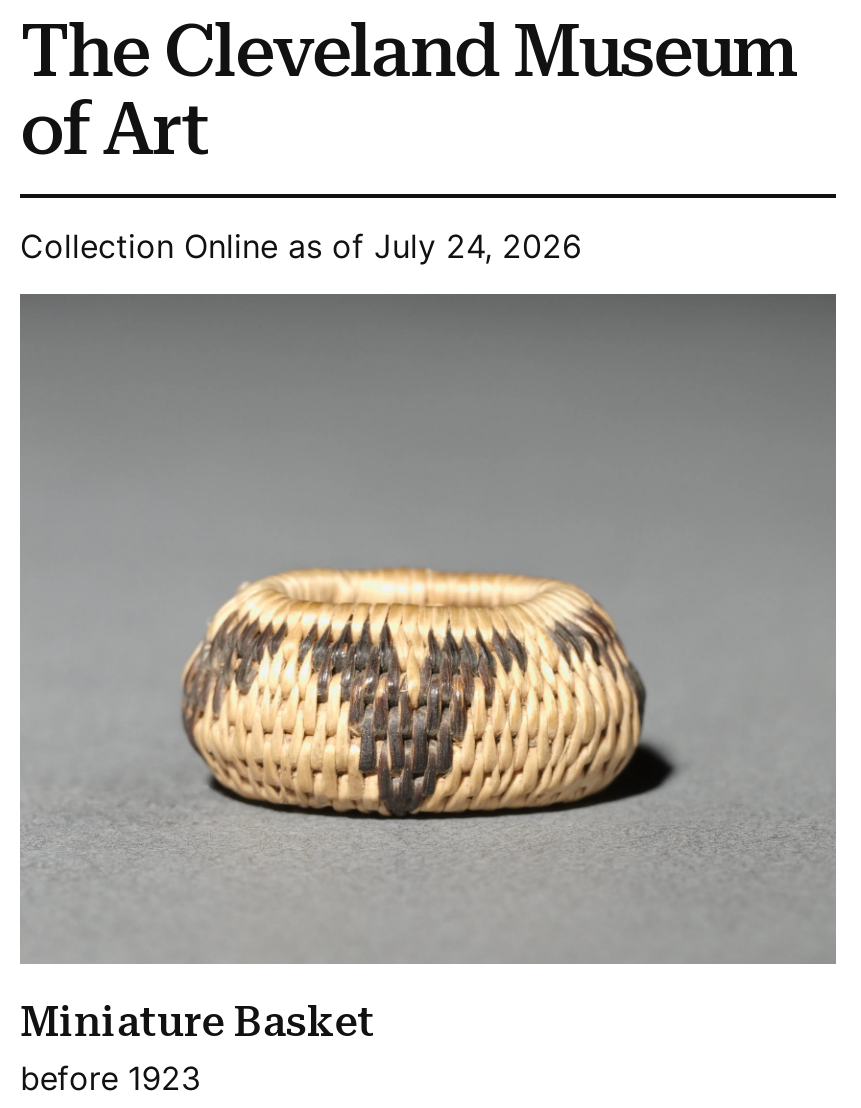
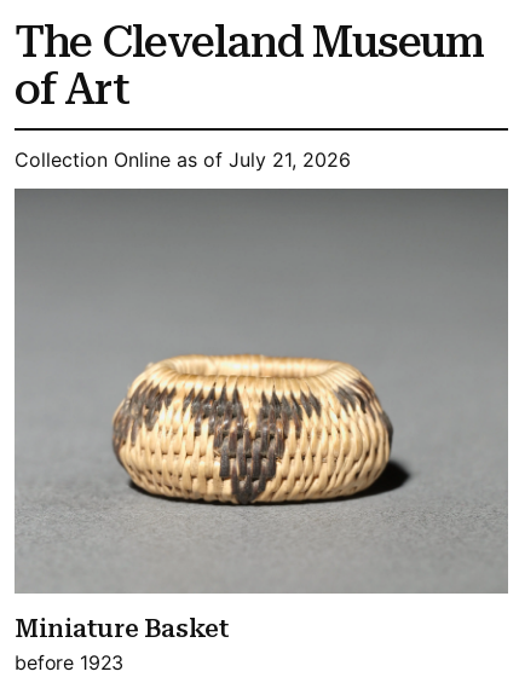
- Collection Online as of July 24, 2026
+ Collection Online as of July 21, 2026
